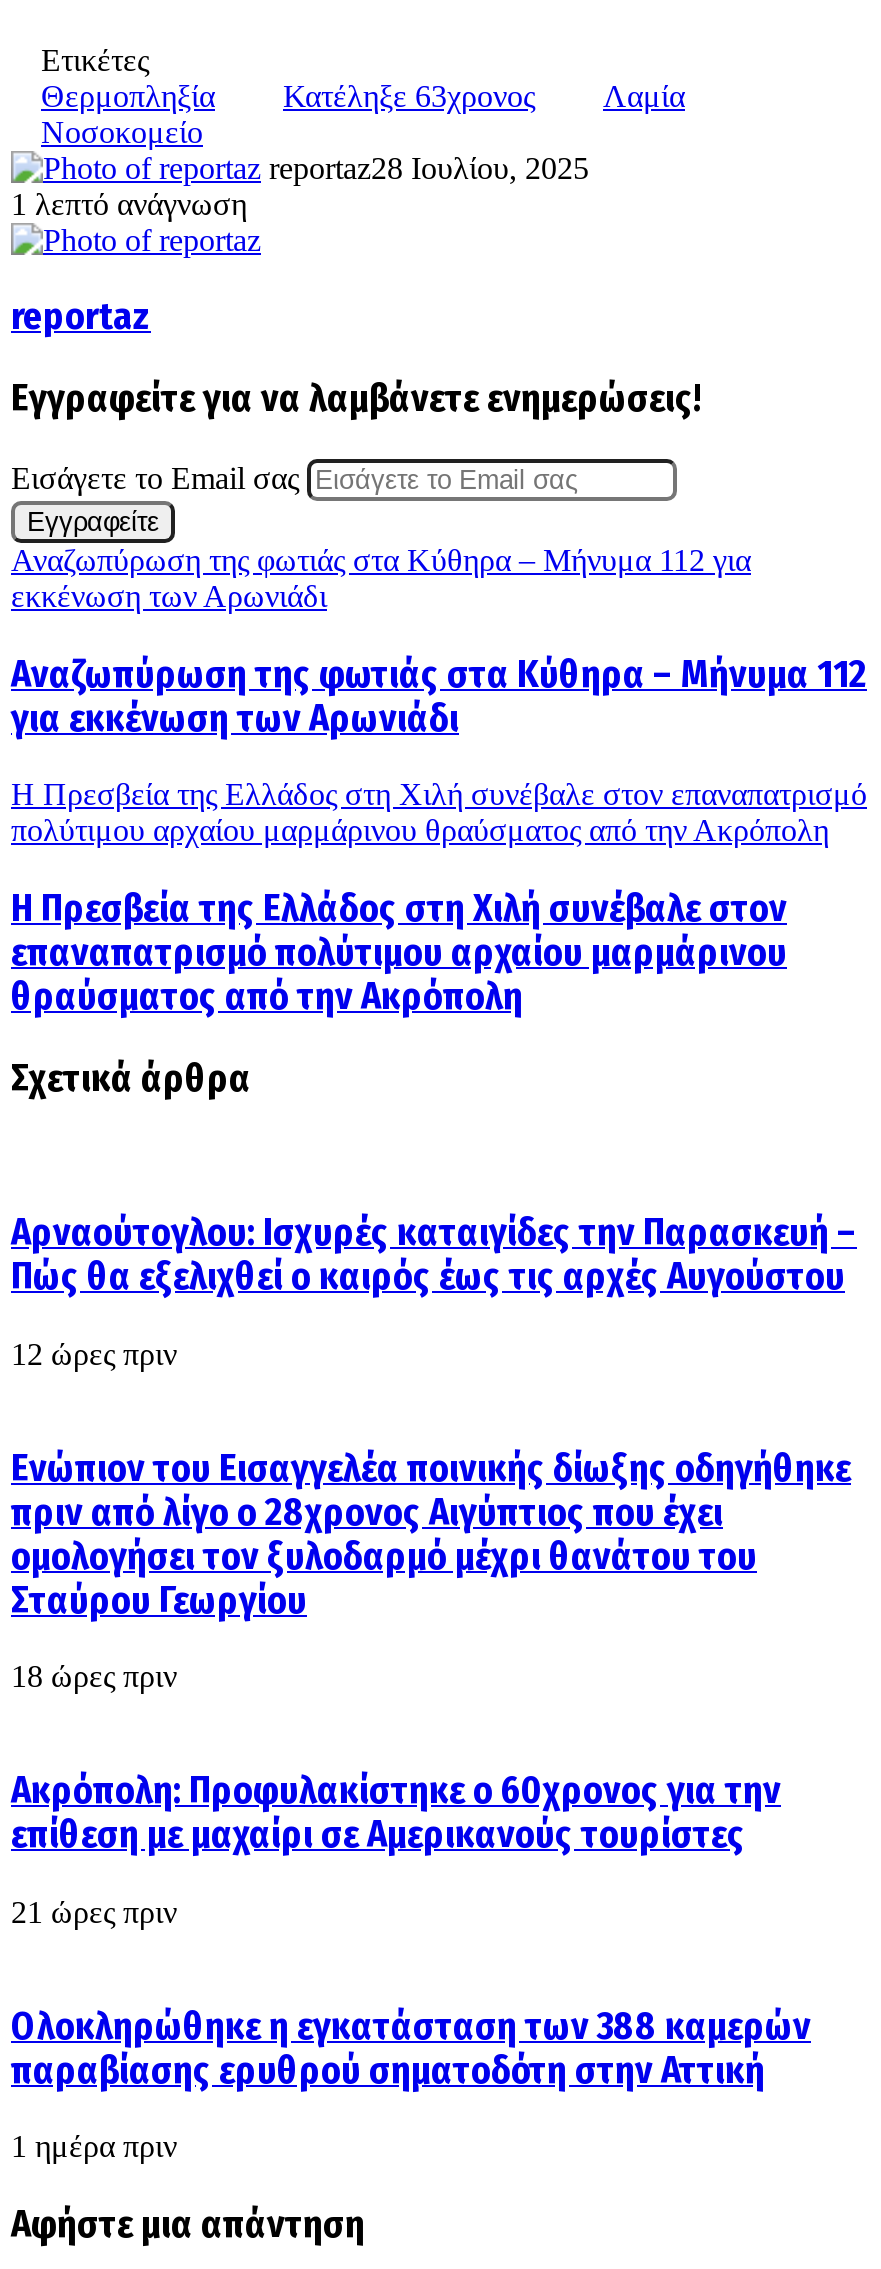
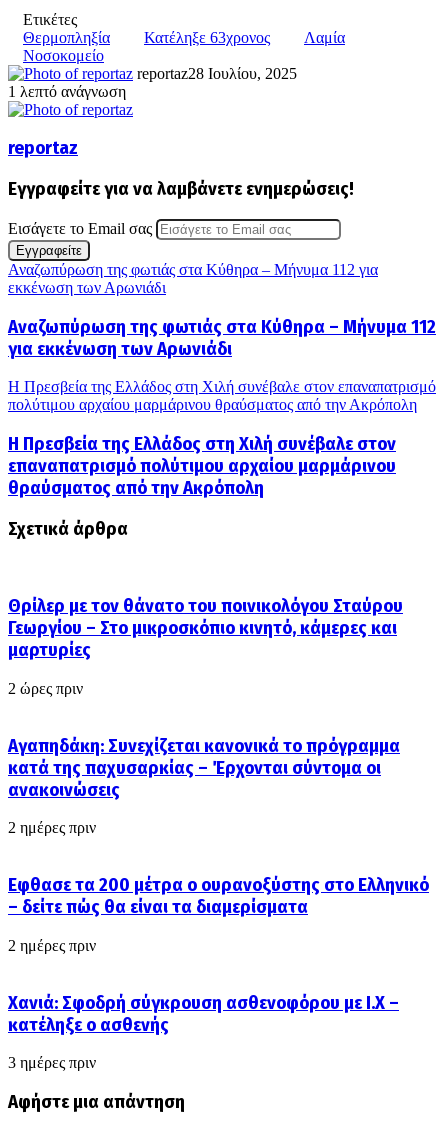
- Αρναούτογλου: Ισχυρές καταιγίδες την Παρασκευή –
- Πώς θα εξελιχθεί ο καιρός έως τις αρχές Αυγούστου
+ Θρίλερ με τον θάνατο του ποινικολόγου Σταύρου
+ Γεωργίου – Στο μικροσκόπιο κινητό, κάμερες και
+ μαρτυρίες

- 12 ώρες πριν
+ 2 ώρες πριν

- Ενώπιον του Εισαγγελέα ποινικής δίωξης οδηγήθηκε
- πριν από λίγο ο 28χρονος Αιγύπτιος που έχει
- ομολογήσει τον ξυλοδαρμό μέχρι θανάτου του
- Σταύρου Γεωργίου
+ Αγαπηδάκη: Συνεχίζεται κανονικά το πρόγραμμα
+ κατά της παχυσαρκίας – Έρχονται σύντομα οι
+ ανακοινώσεις

- 18 ώρες πριν
+ 2 ημέρες πριν

- Ακρόπολη: Προφυλακίστηκε ο 60χρονος για την
- επίθεση με μαχαίρι σε Αμερικανούς τουρίστες
+ Εφθασε τα 200 μέτρα ο ουρανοξύστης στο Ελληνικό
+ – δείτε πώς θα είναι τα διαμερίσματα

- 21 ώρες πριν
+ 2 ημέρες πριν

- Ολοκληρώθηκε η εγκατάσταση των 388 καμερών
- παραβίασης ερυθρού σηματοδότη στην Αττική
+ Χανιά: Σφοδρή σύγκρουση ασθενοφόρου με Ι.Χ –
+ κατέληξε ο ασθενής

- 1 ημέρα πριν
+ 3 ημέρες πριν
